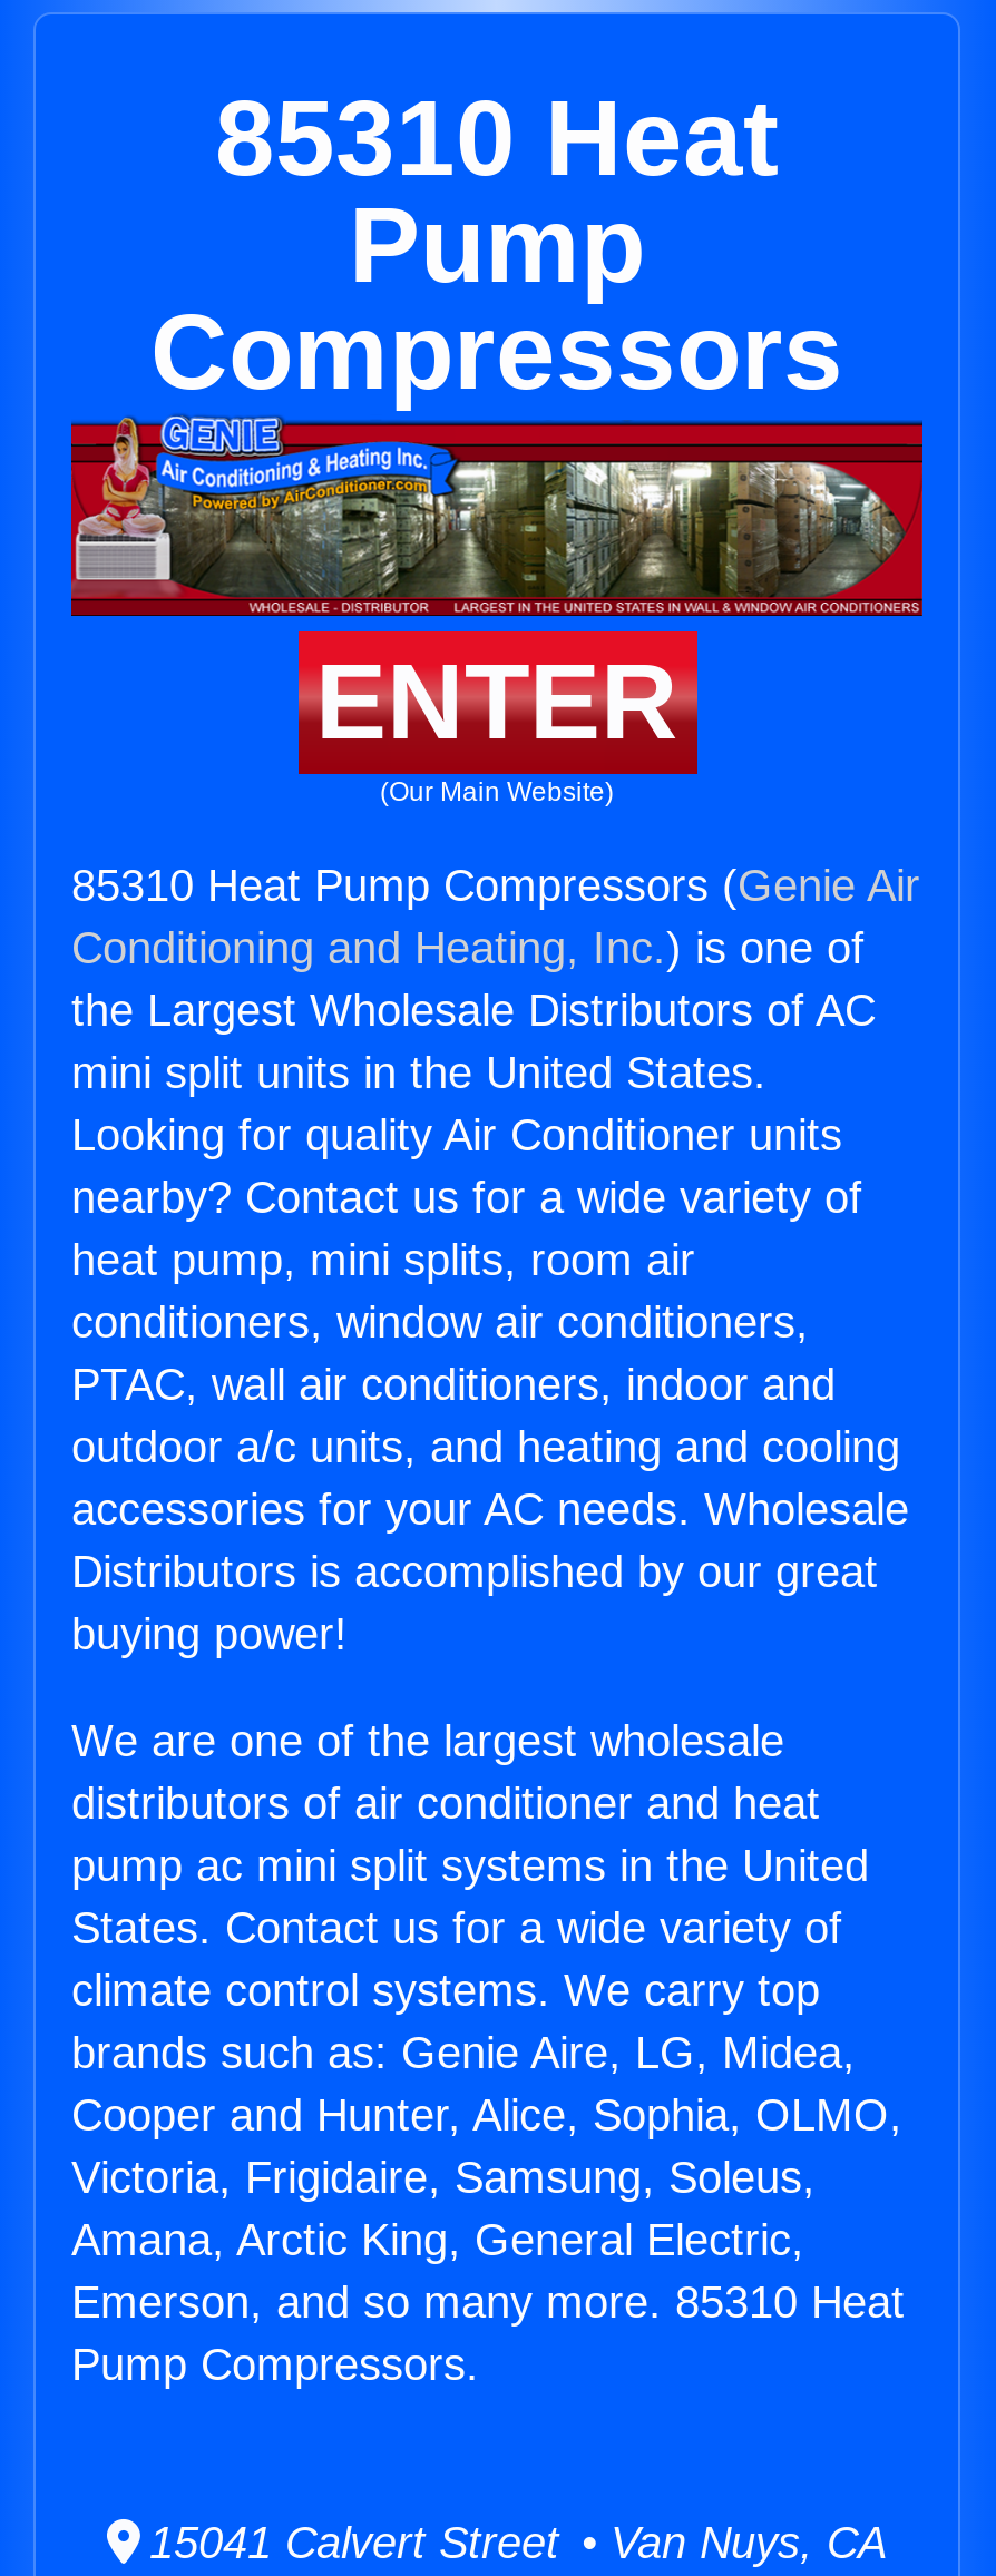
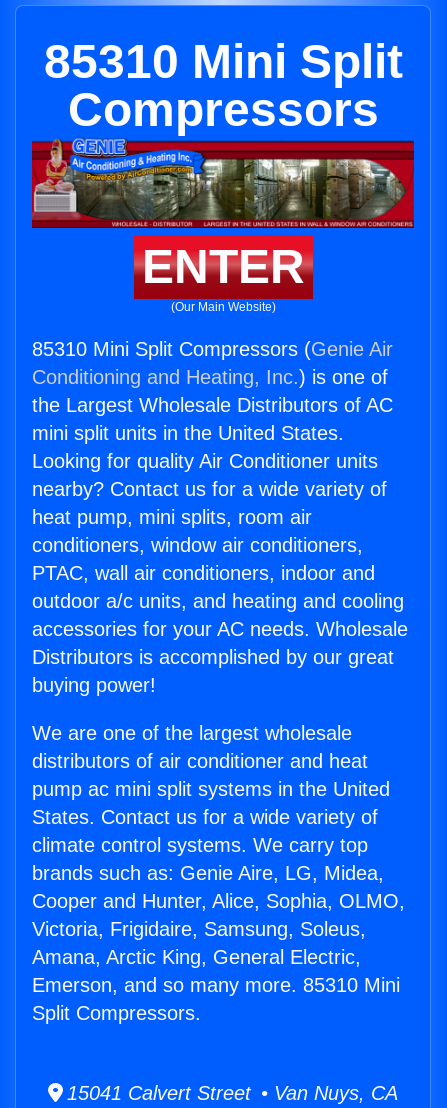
- 85310 Heat
- Pump
+ 85310 Mini Split

- 85310 Heat Pump Compressors (Genie Air
+ 85310 Mini Split Compressors (Genie Air

- Emerson, and so many more. 85310 Heat
+ Emerson, and so many more. 85310 Mini

- Pump Compressors.
+ Split Compressors.
